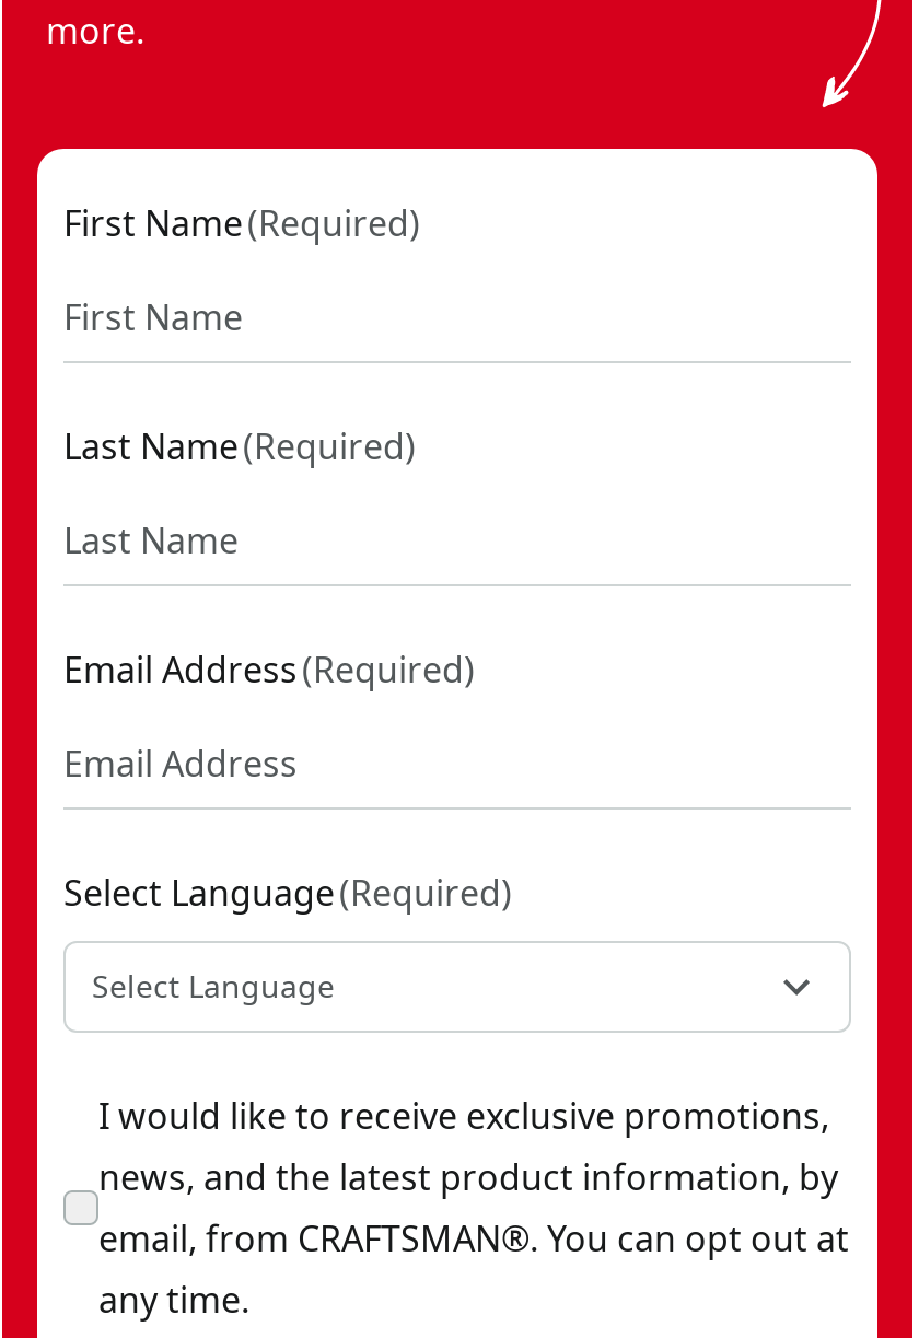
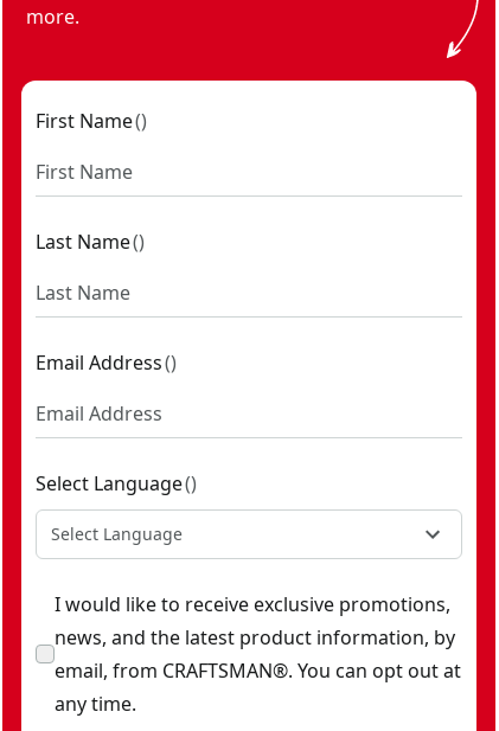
- First Name (Required)
+ First Name ()

- Last Name (Required)
+ Last Name ()

- Email Address (Required)
+ Email Address ()

- Select Language (Required)
+ Select Language ()
